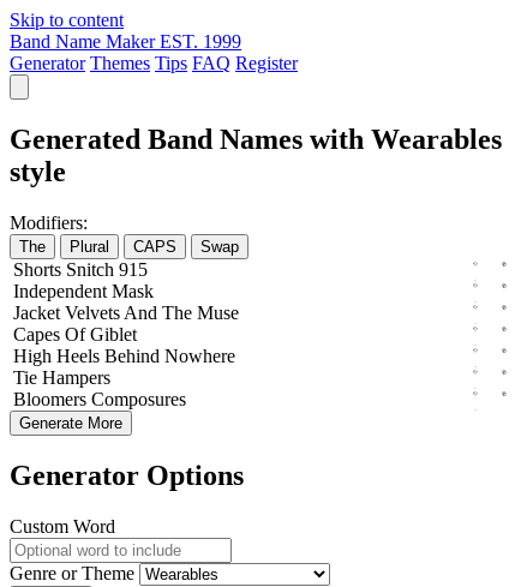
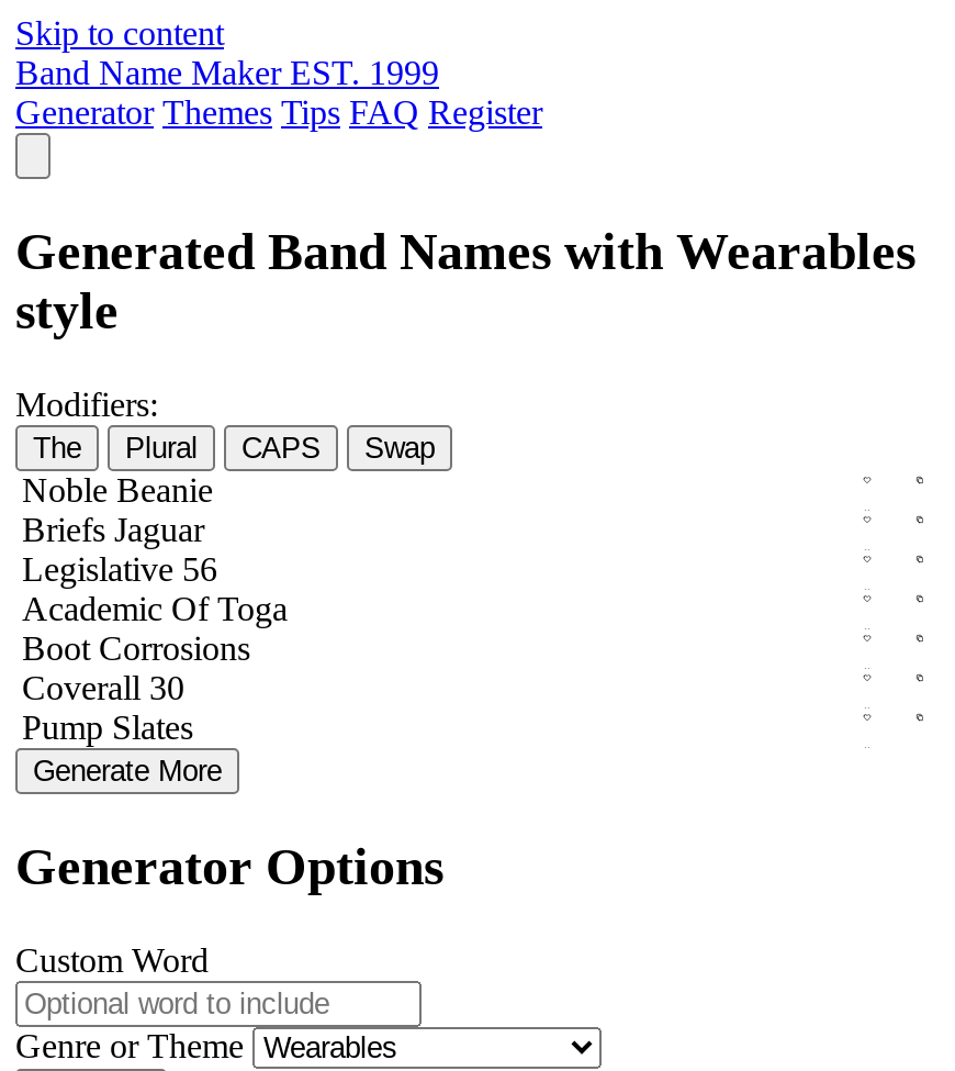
- Shorts Snitch 915
- Independent Mask
- Jacket Velvets And The Muse
- Capes Of Giblet
- High Heels Behind Nowhere
- Tie Hampers
- Bloomers Composures
+ Noble Beanie
+ Briefs Jaguar
+ Legislative 56
+ Academic Of Toga
+ Boot Corrosions
+ Coverall 30
+ Pump Slates
